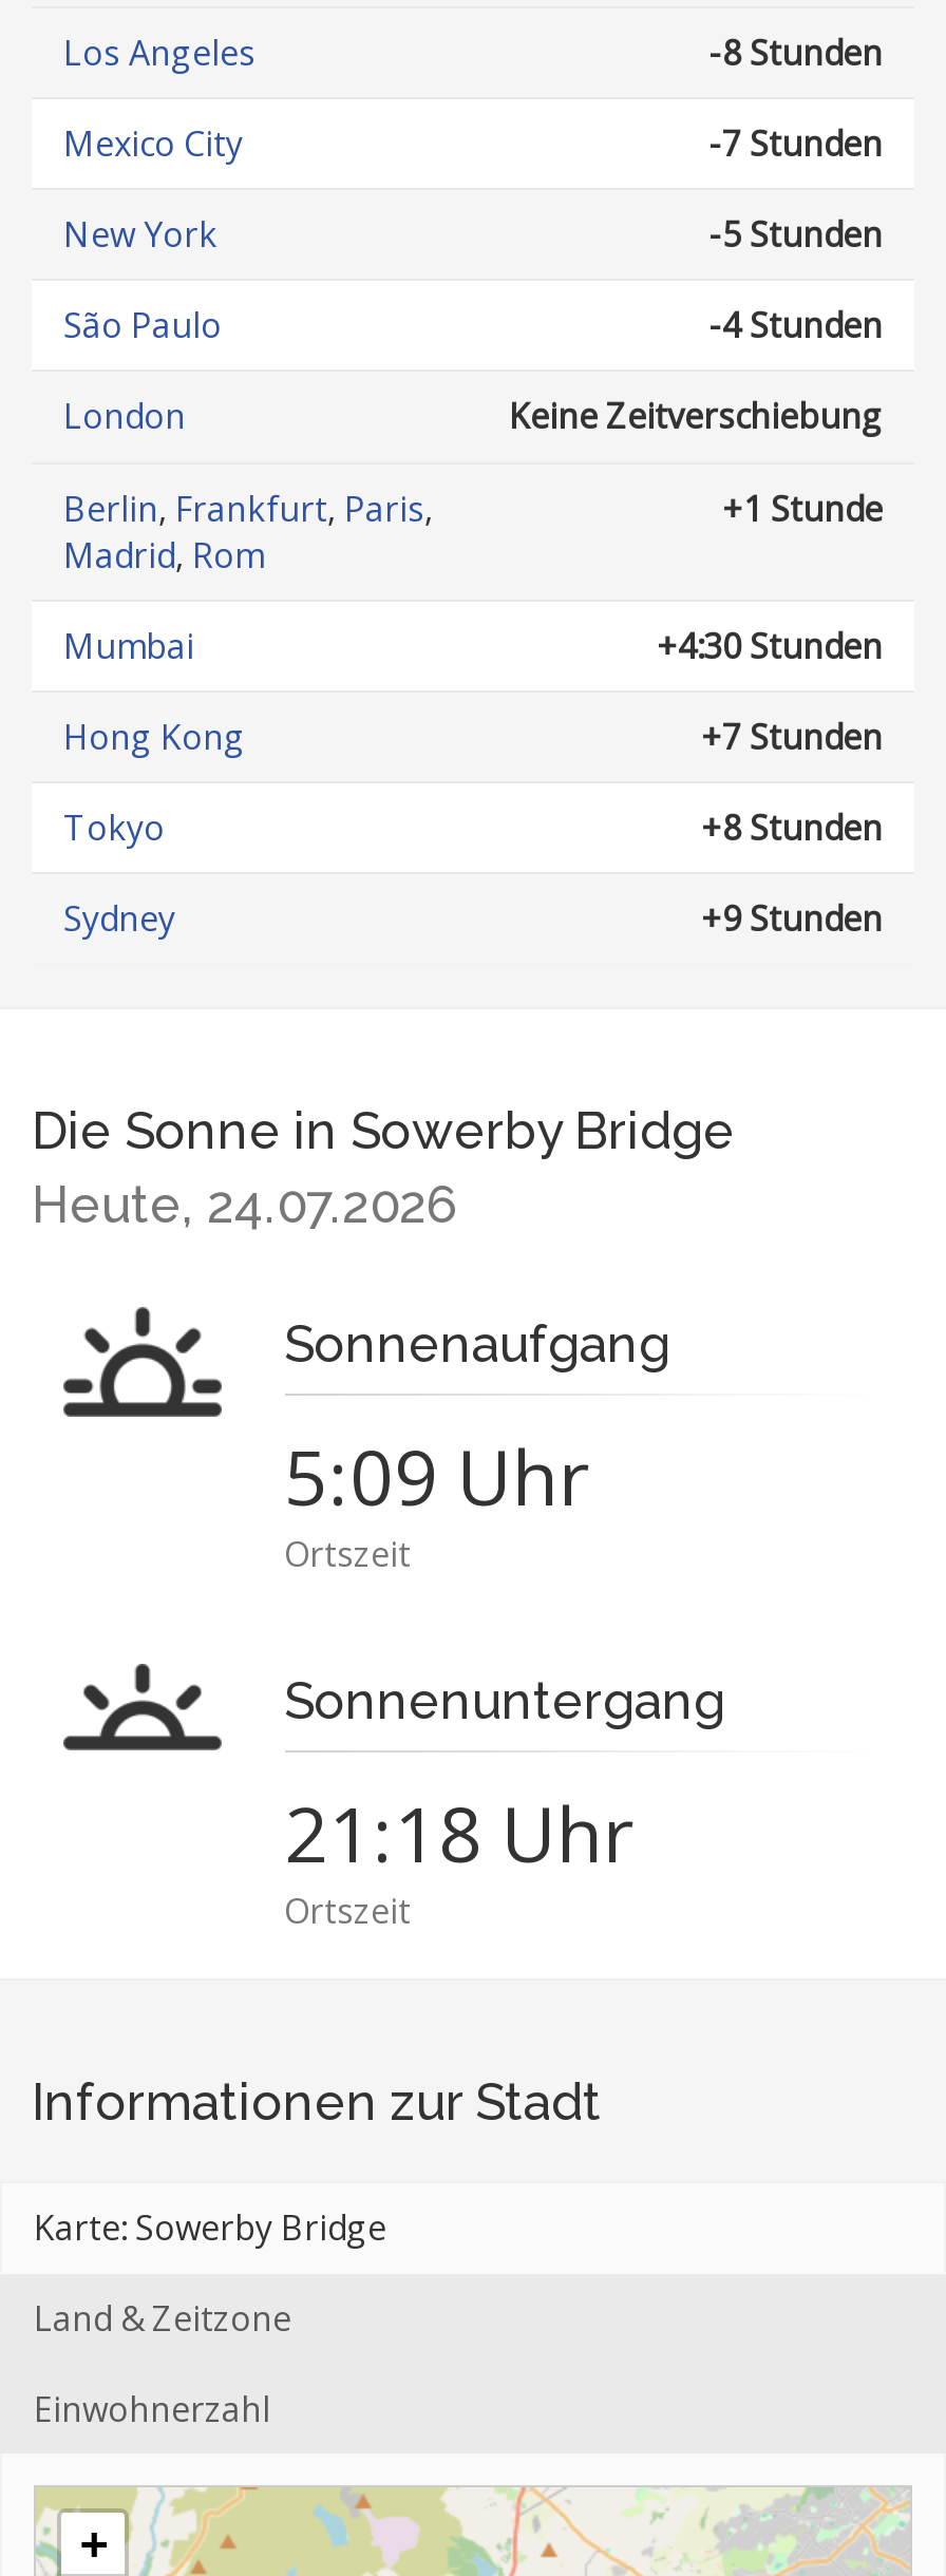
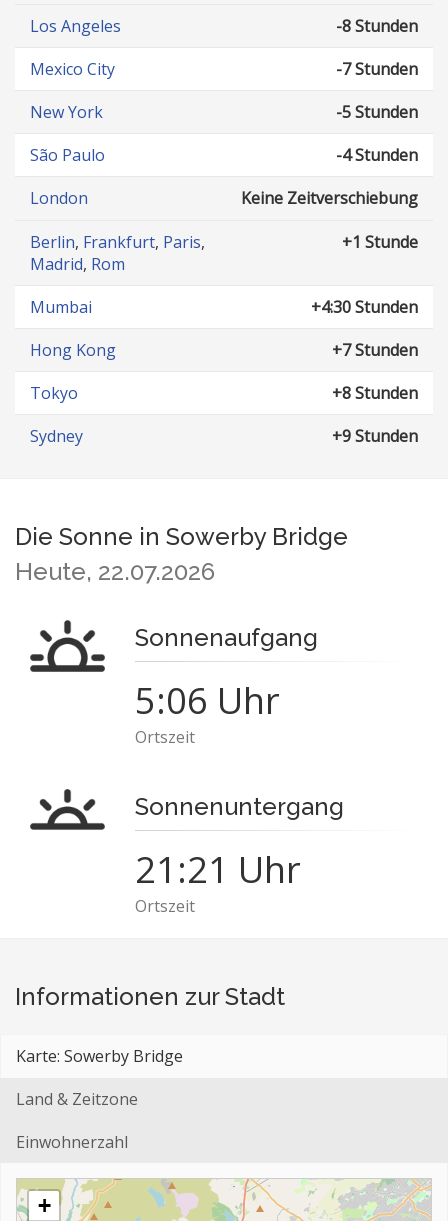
- Heute, 24.07.2026
+ Heute, 22.07.2026

- 5:09 Uhr
+ 5:06 Uhr

- 21:18 Uhr
+ 21:21 Uhr
